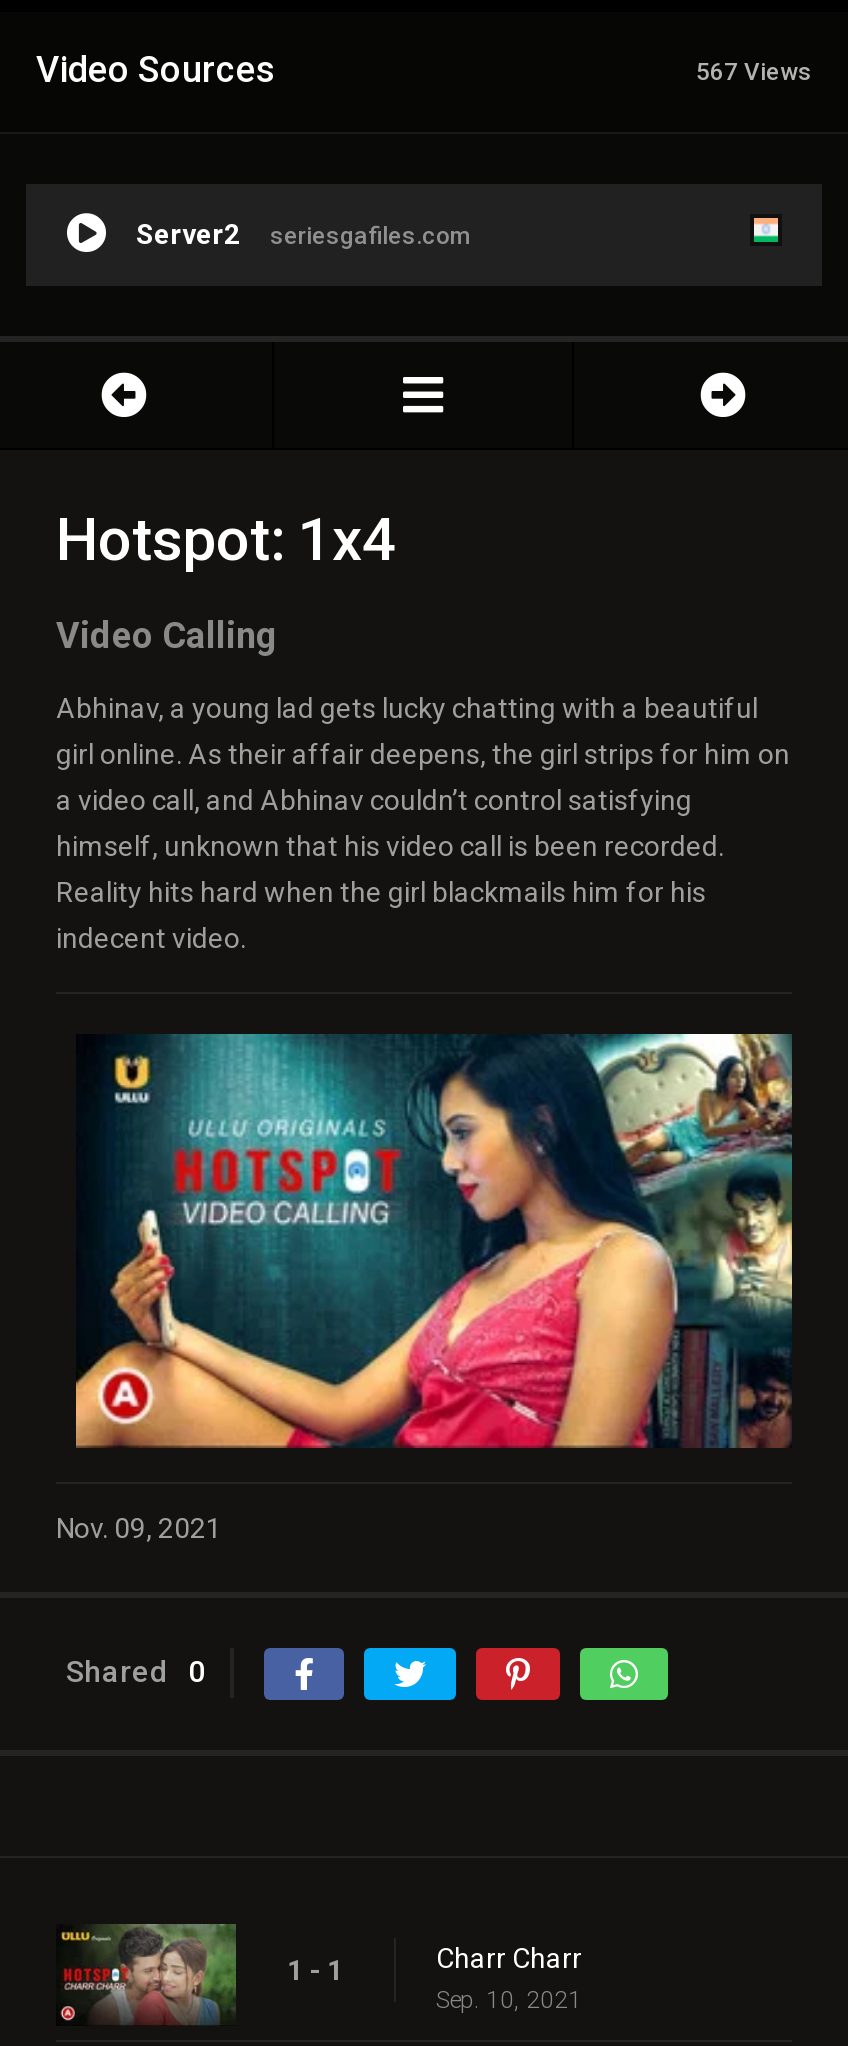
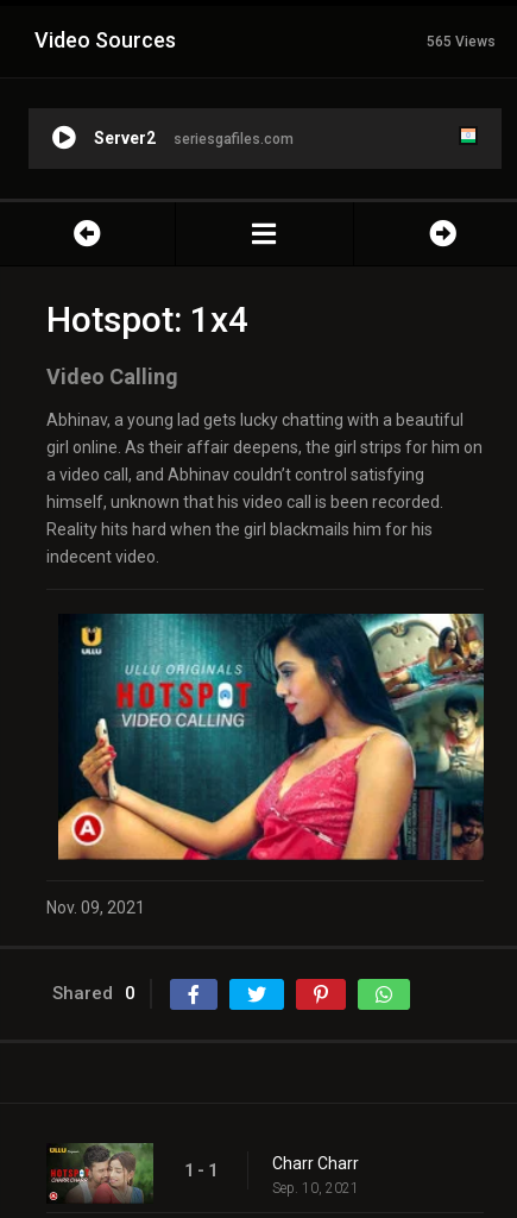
- 567 Views
+ 565 Views
